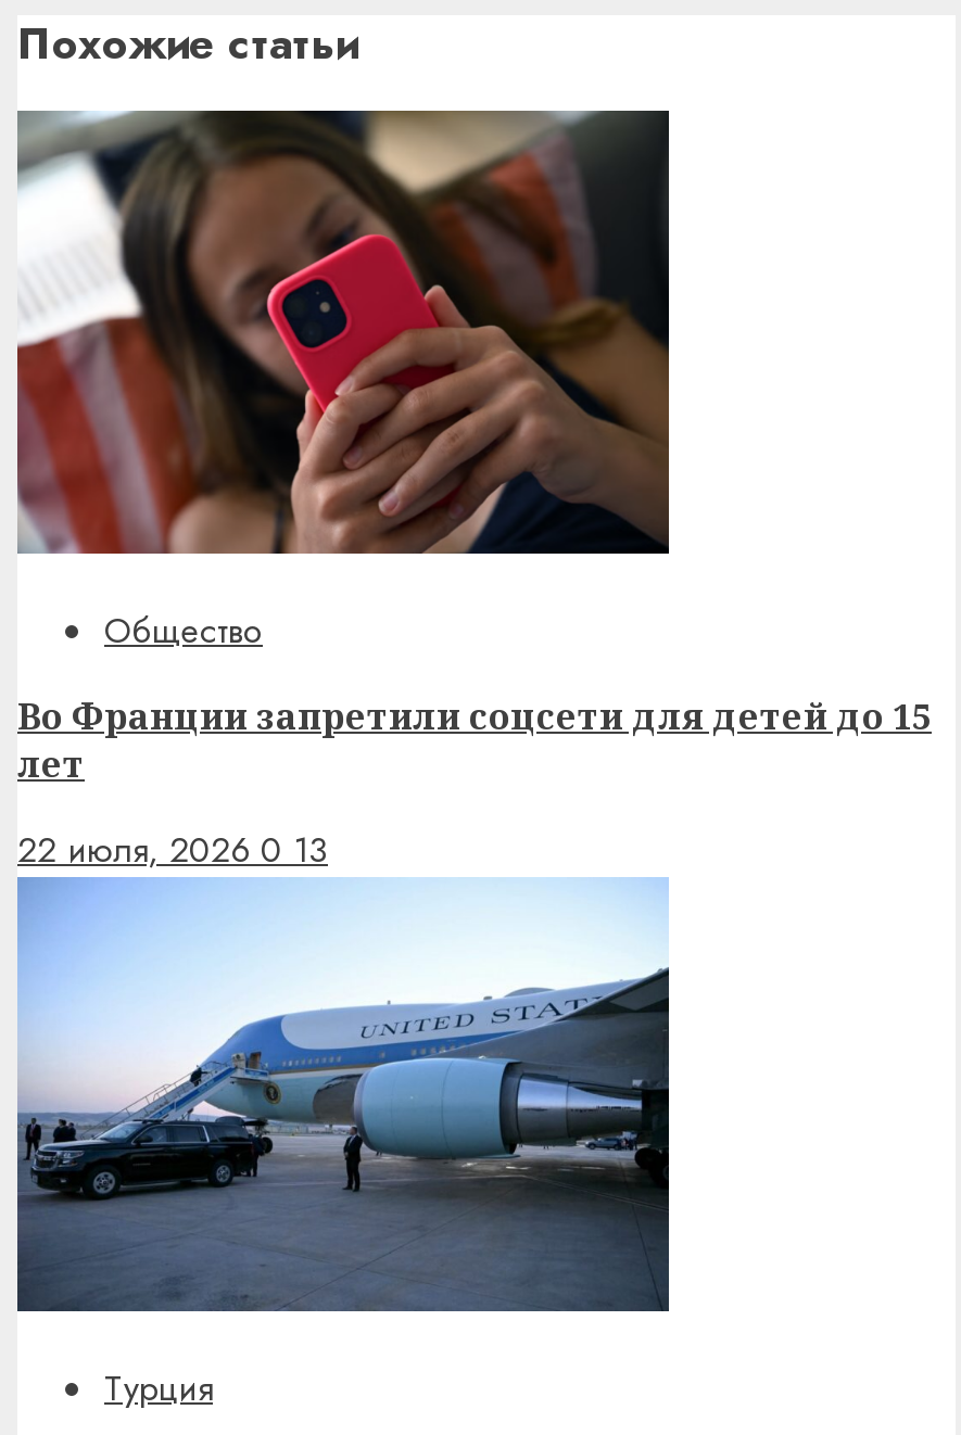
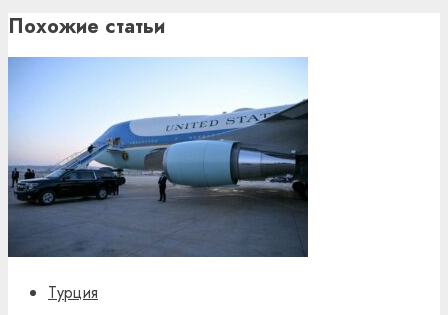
- [image]
- Общество
- Во Франции запретили соцсети для детей до 15
- лет
- 22 июля, 2026013
